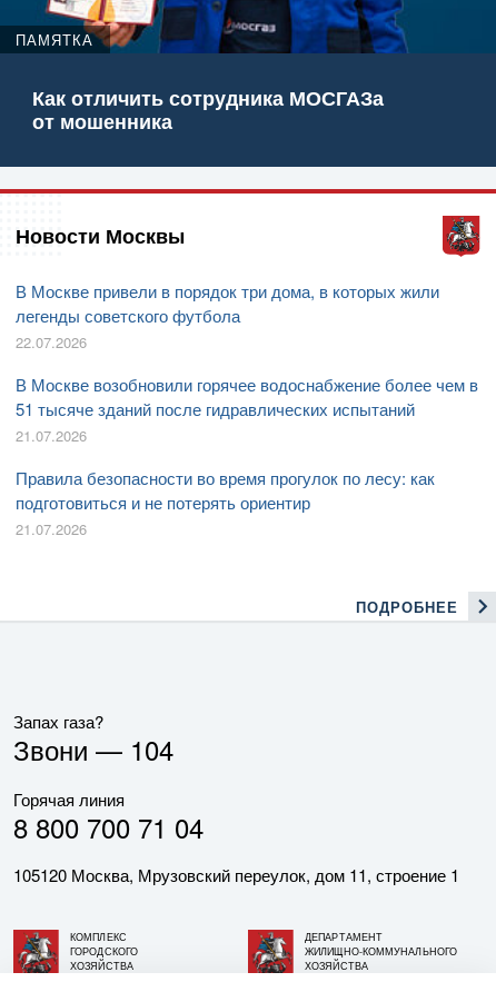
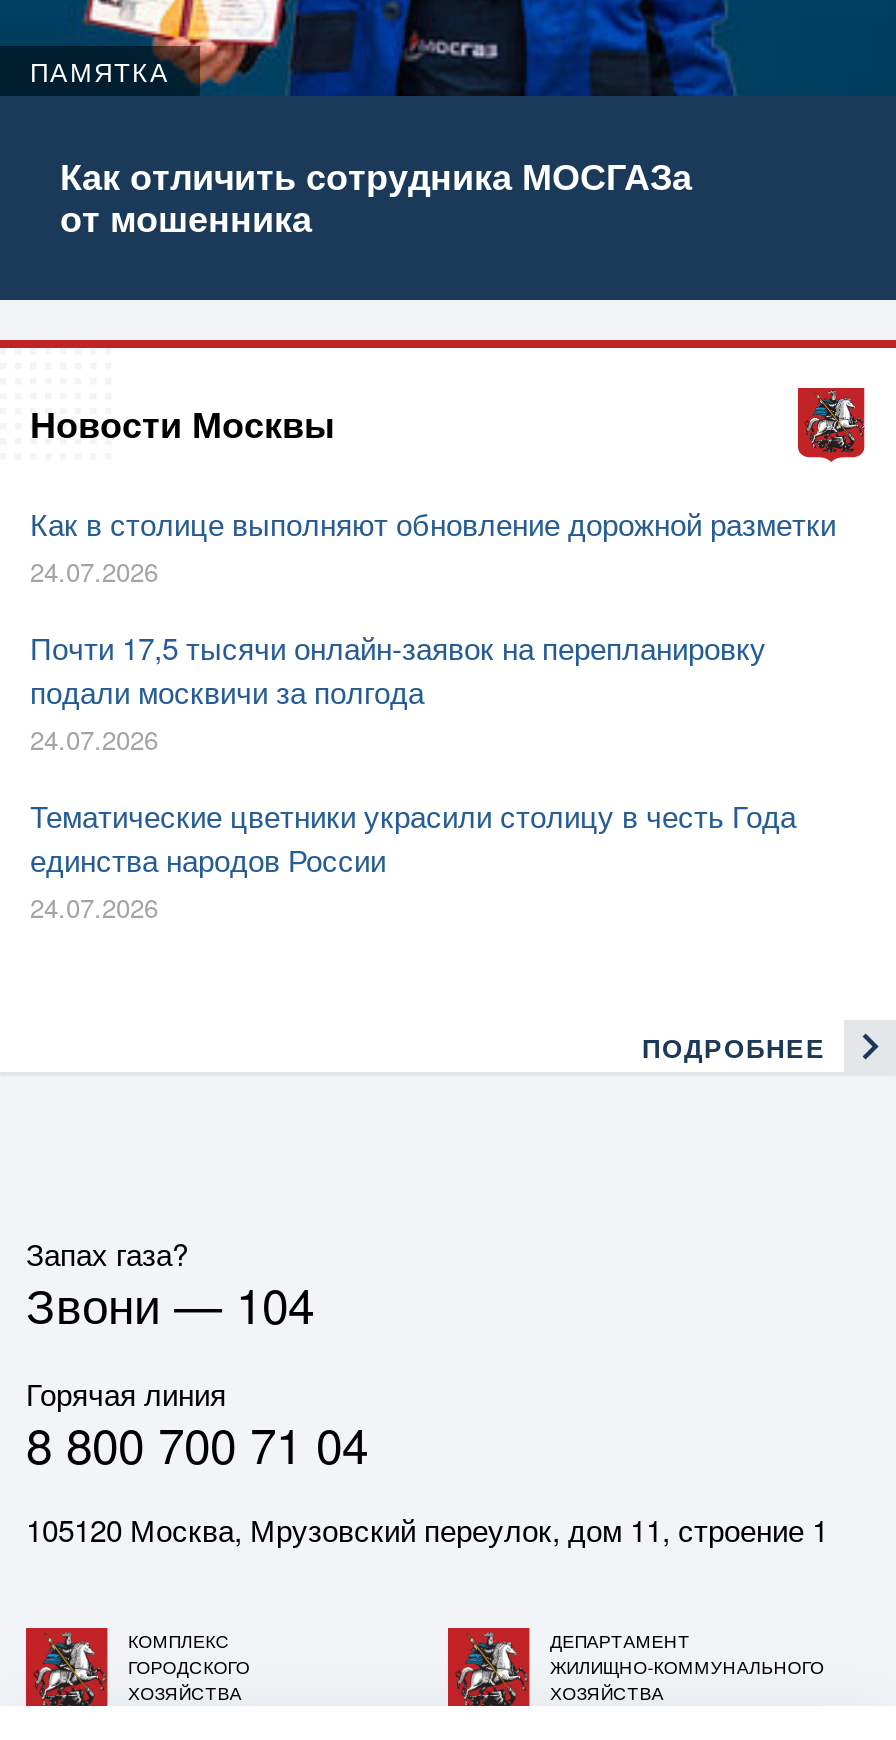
- В Москве привели в порядок три дома, в которых жили
- легенды советского футбола
- 22.07.2026
+ Как в столице выполняют обновление дорожной разметки
+ 24.07.2026

- В Москве возобновили горячее водоснабжение более чем в
- 51 тысяче зданий после гидравлических испытаний
- 21.07.2026
+ Почти 17,5 тысячи онлайн-заявок на перепланировку
+ подали москвичи за полгода
+ 24.07.2026

- Правила безопасности во время прогулок по лесу: как
- подготовиться и не потерять ориентир
- 21.07.2026
+ Тематические цветники украсили столицу в честь Года
+ единства народов России
+ 24.07.2026
